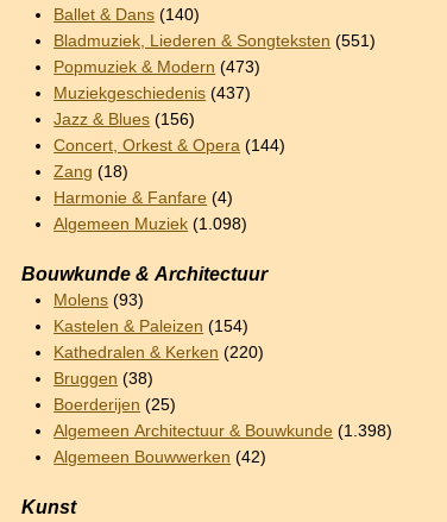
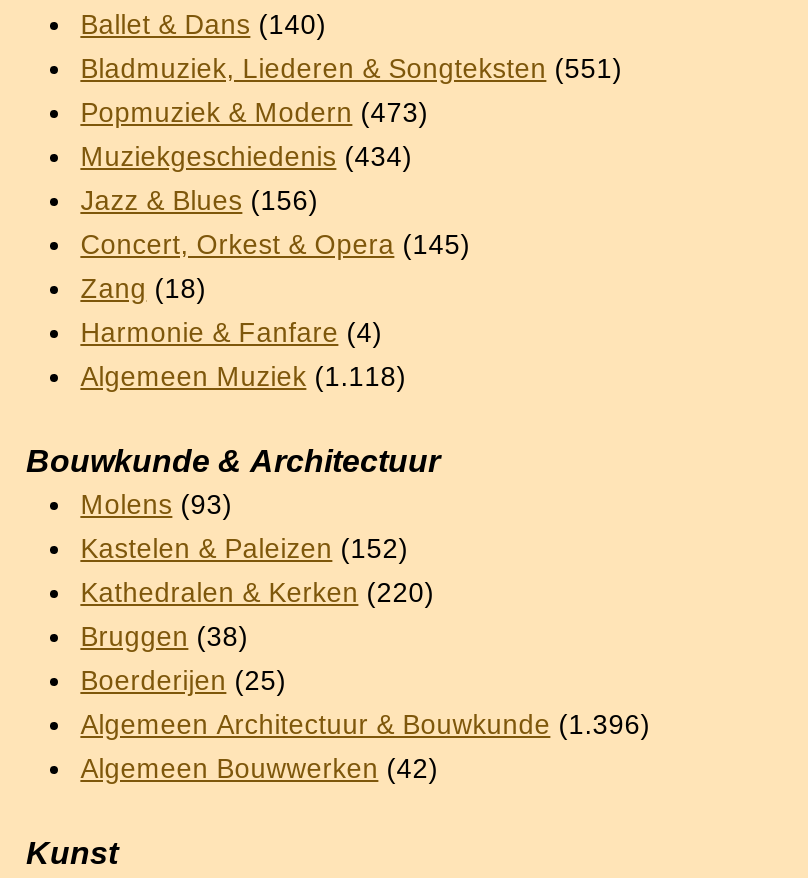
- Muziekgeschiedenis (437)
+ Muziekgeschiedenis (434)

- Concert, Orkest & Opera (144)
+ Concert, Orkest & Opera (145)

- Algemeen Muziek (1.098)
+ Algemeen Muziek (1.118)

- Kastelen & Paleizen (154)
+ Kastelen & Paleizen (152)

- Algemeen Architectuur & Bouwkunde (1.398)
+ Algemeen Architectuur & Bouwkunde (1.396)
